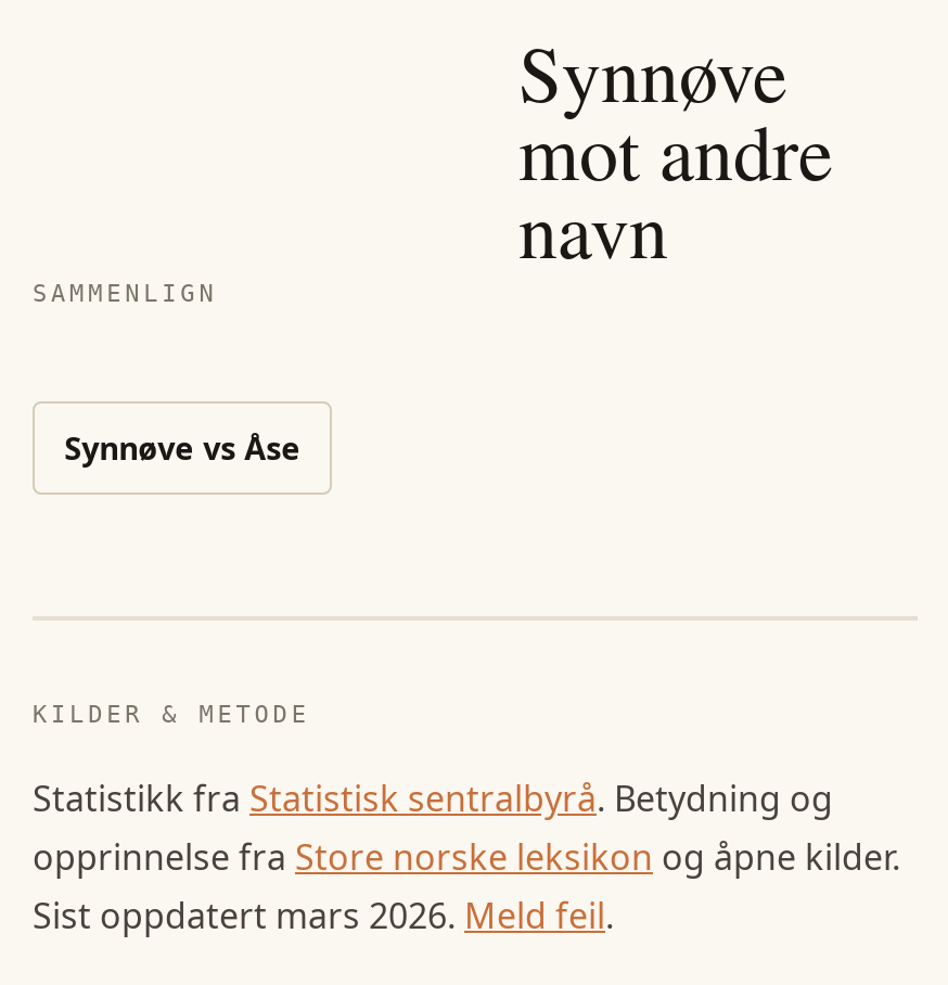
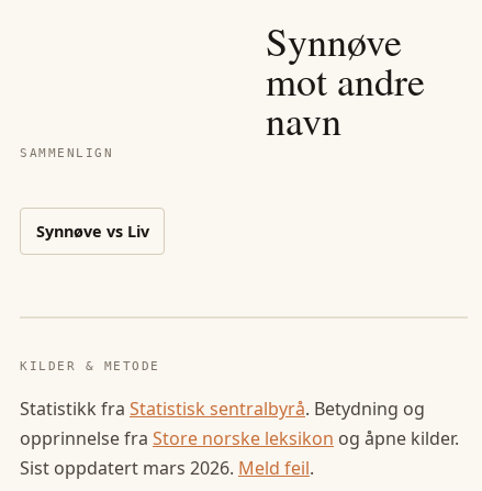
- Synnøve vs Åse
+ Synnøve vs Liv
